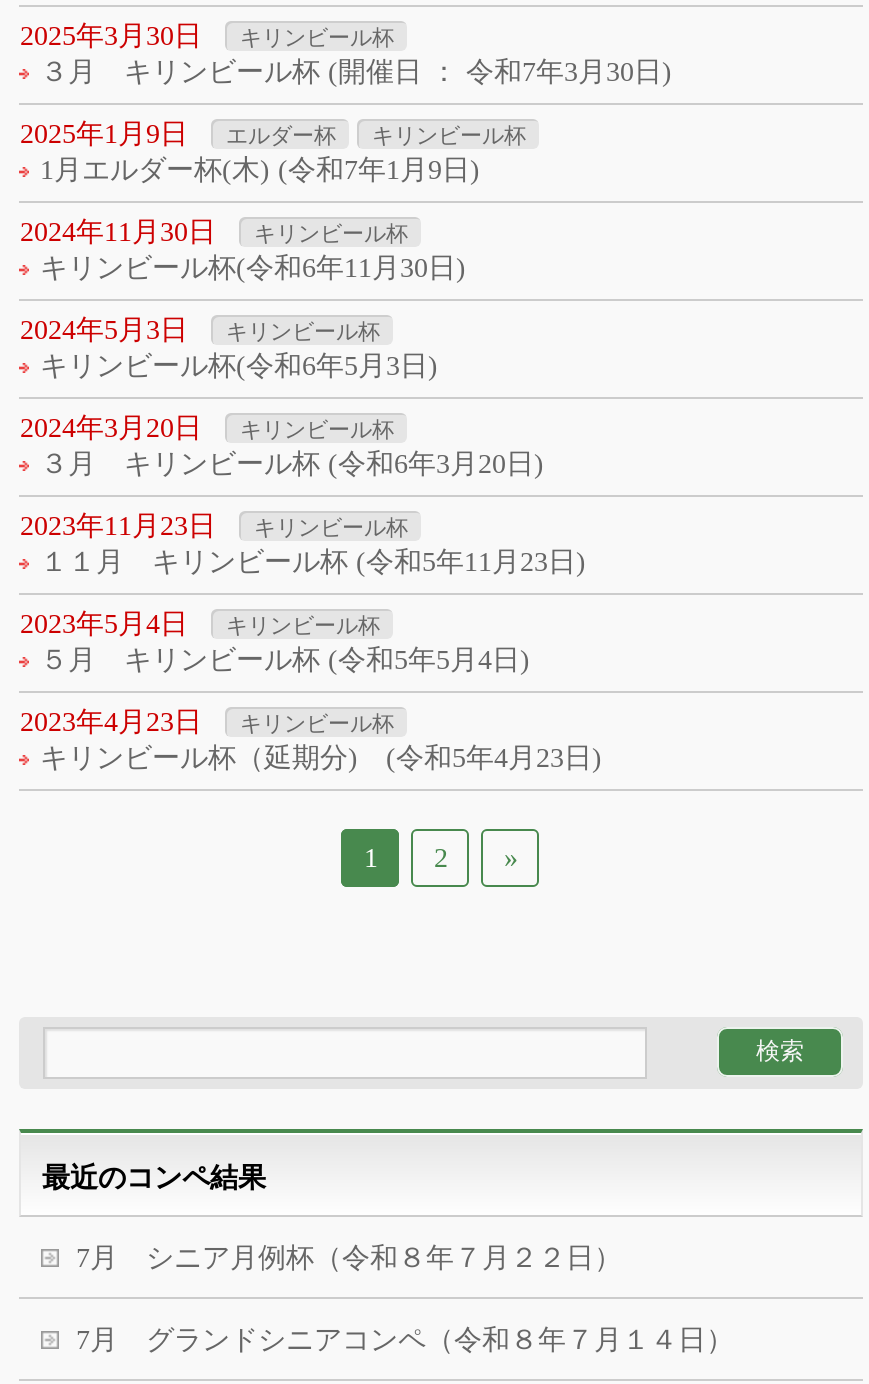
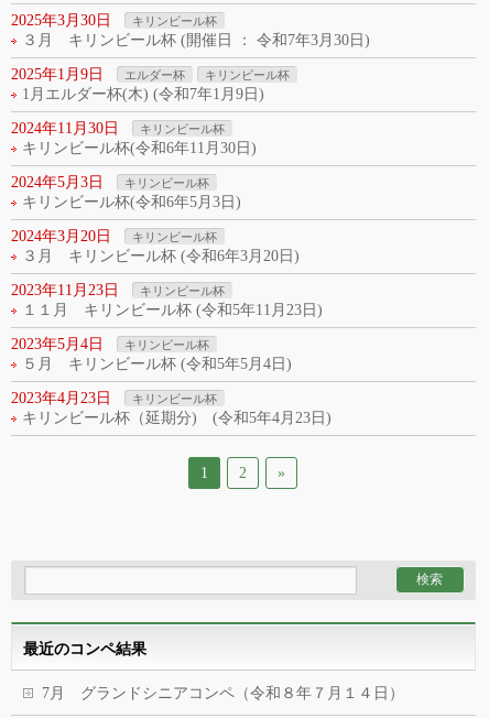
- 7月 シニア月例杯（令和８年７月２２日）
